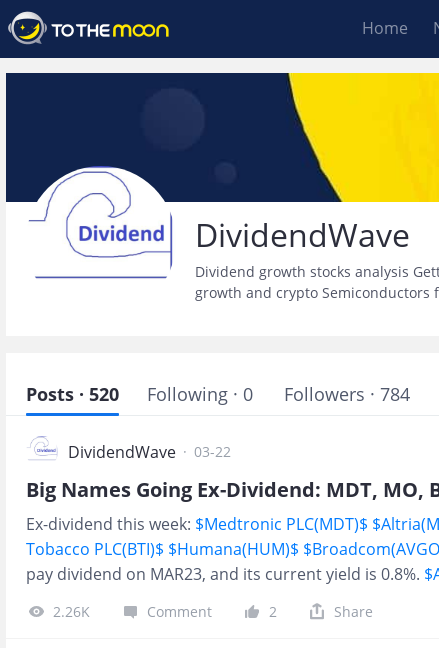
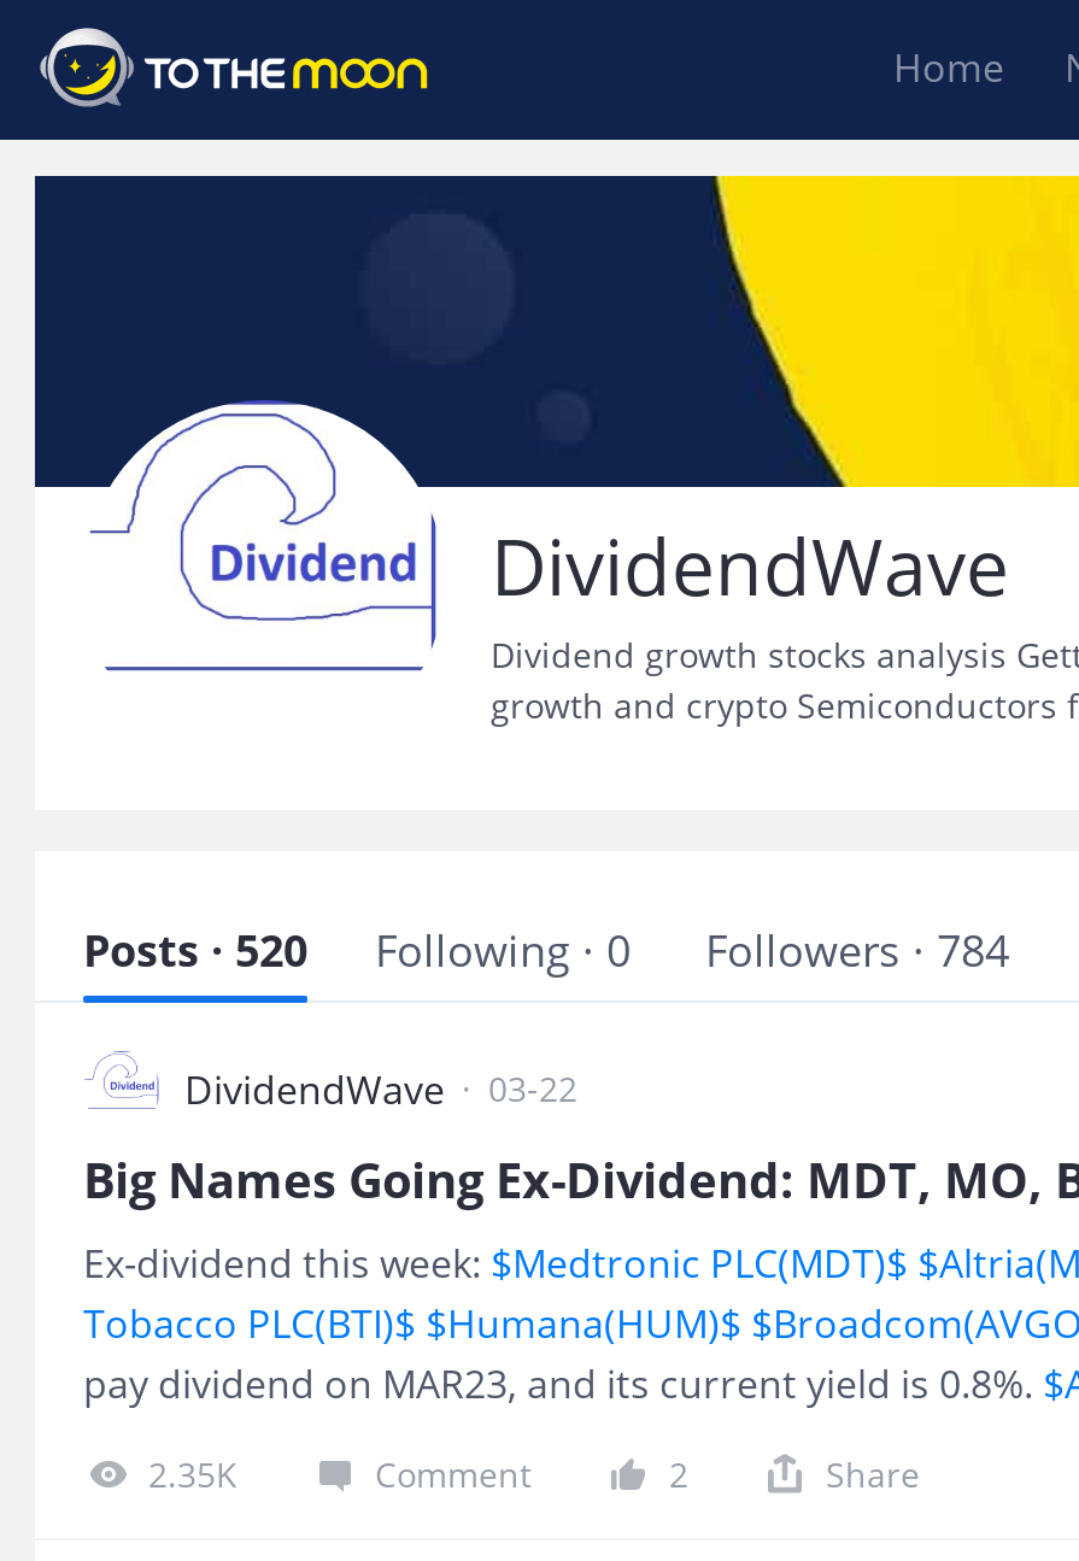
- 2.26K
+ 2.35K
